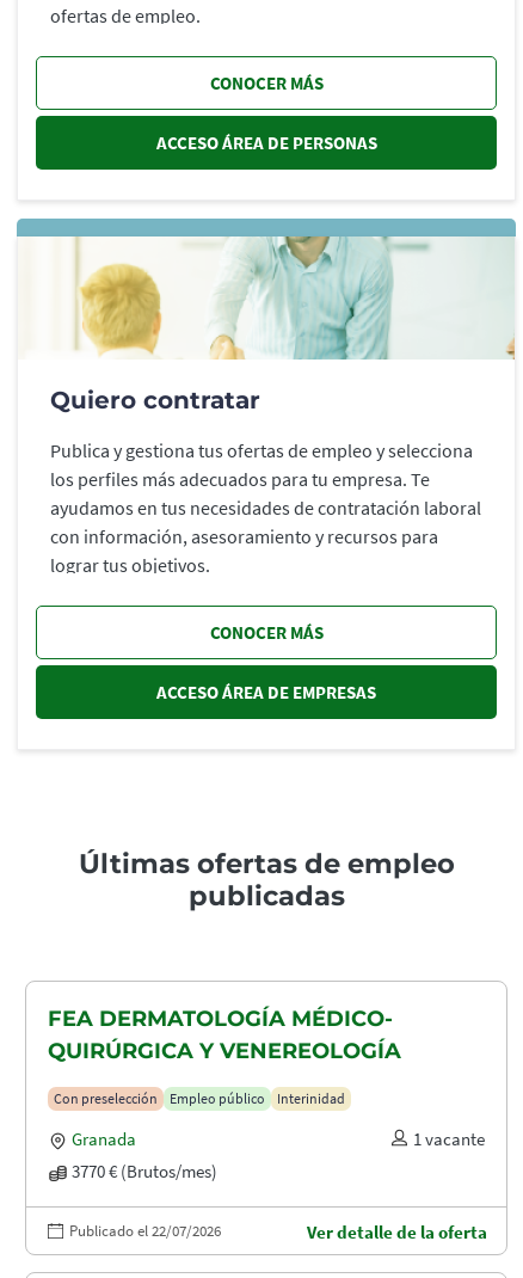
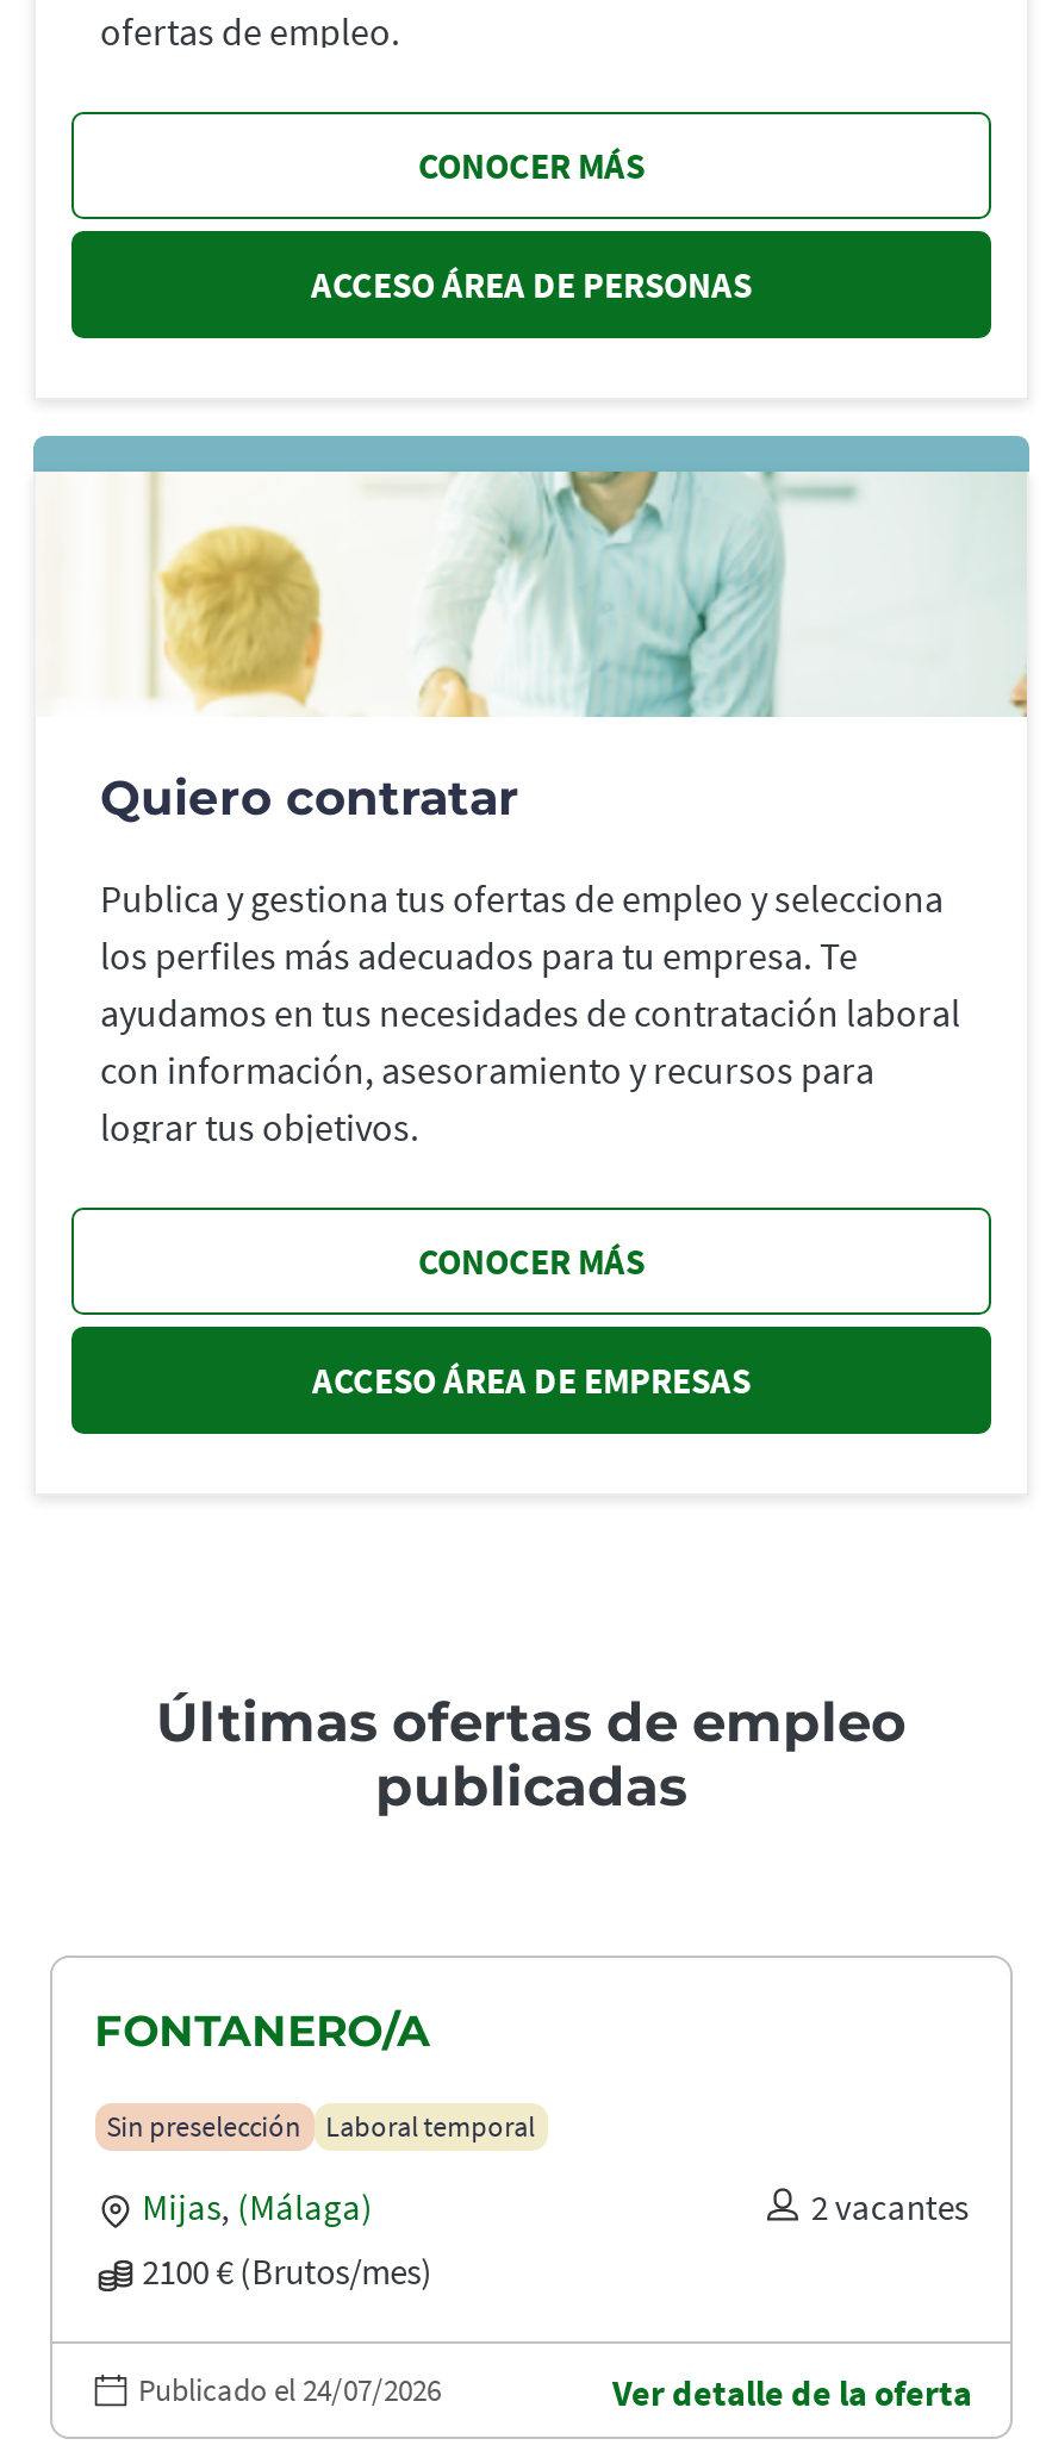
- FEA DERMATOLOGÍA MÉDICO-
- QUIRÚRGICA Y VENEREOLOGÍA
+ FONTANERO/A

- Con preselección
- Empleo público
- Interinidad
+ Sin preselección
+ Laboral temporal

- Granada
- 1 vacante
- 3770 € (Brutos/mes)
+ Mijas, (Málaga)
+ 2 vacantes
+ 2100 € (Brutos/mes)

- Publicado el 22/07/2026
+ Publicado el 24/07/2026
